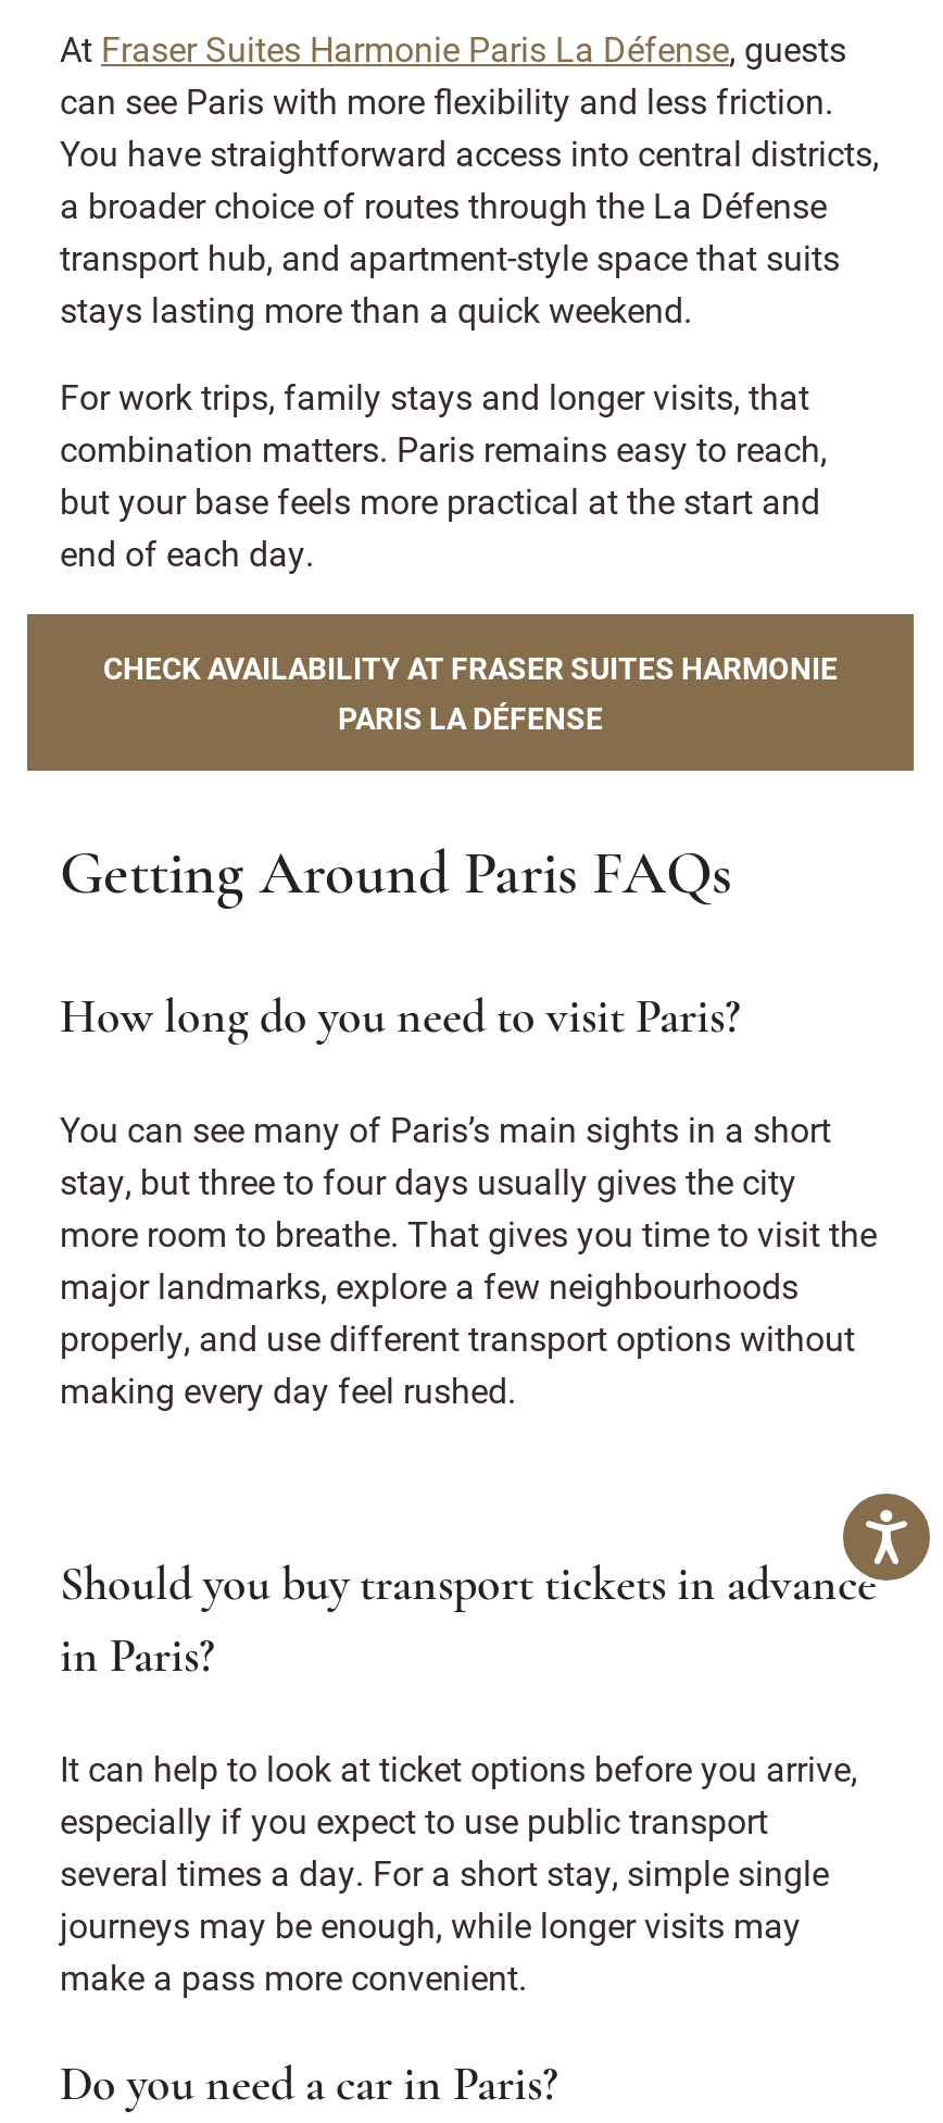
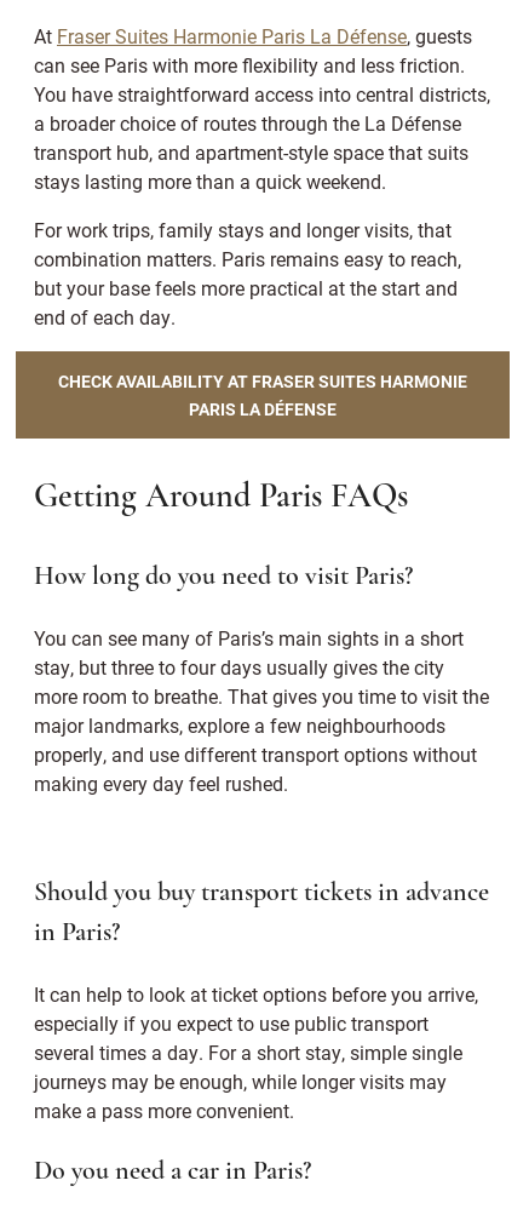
- [image]
